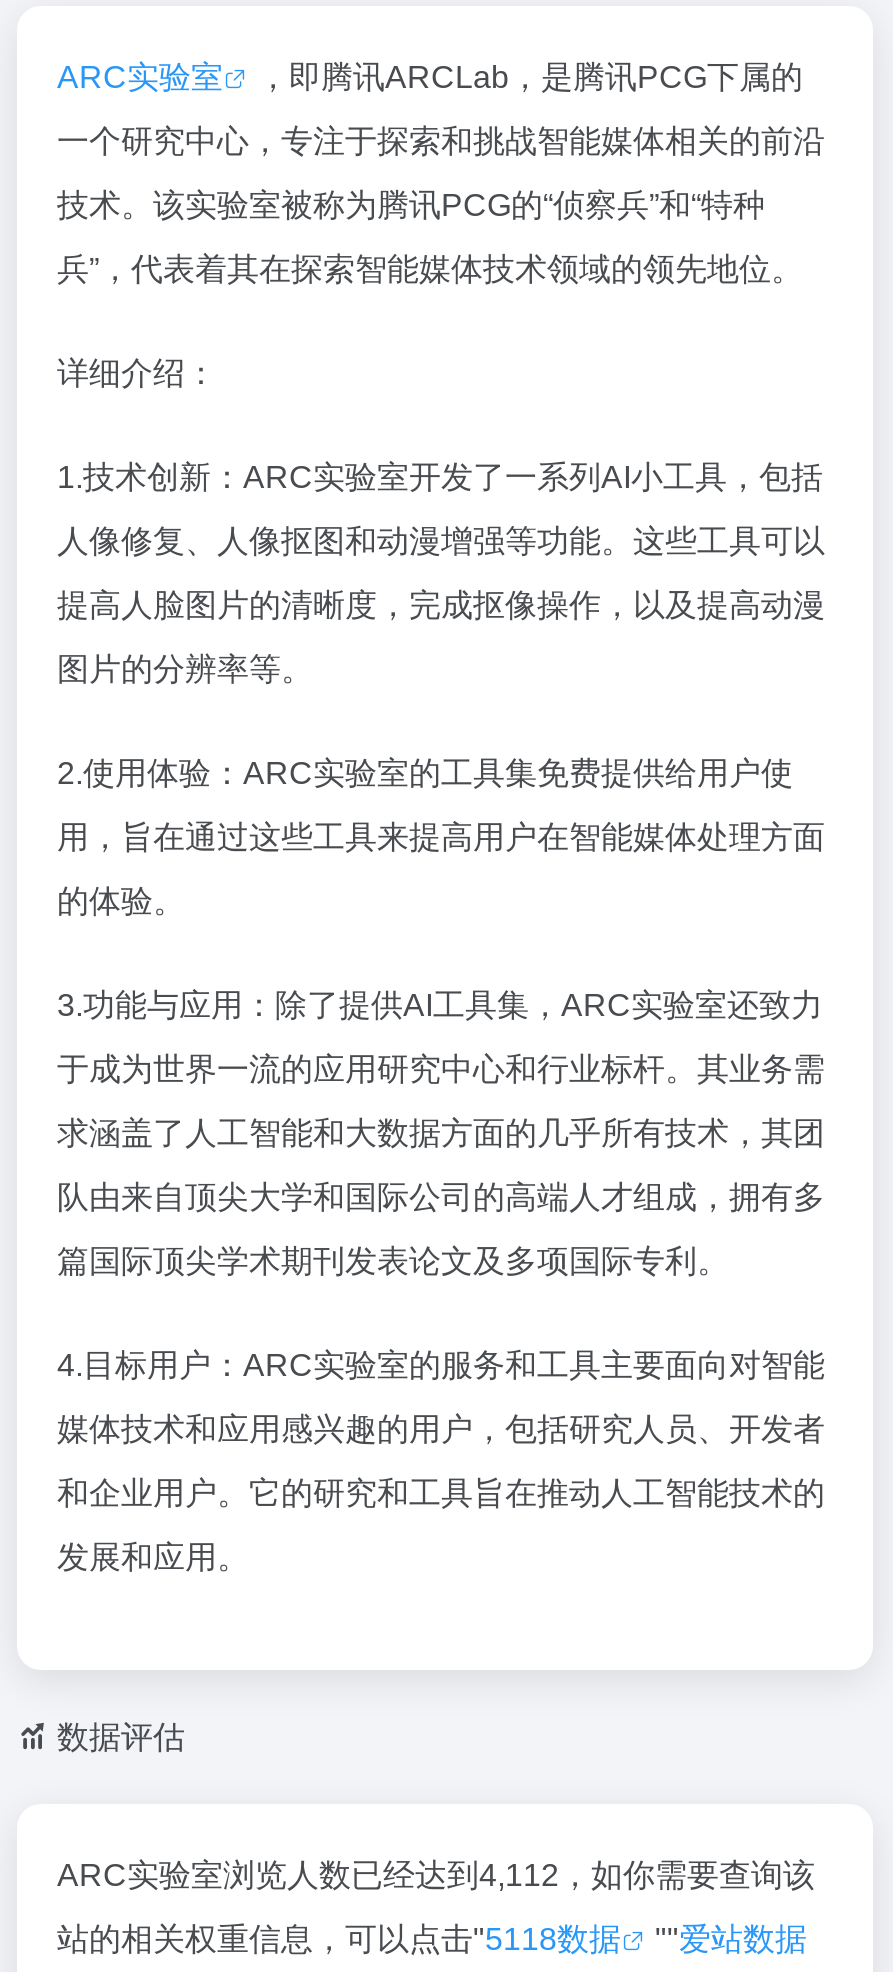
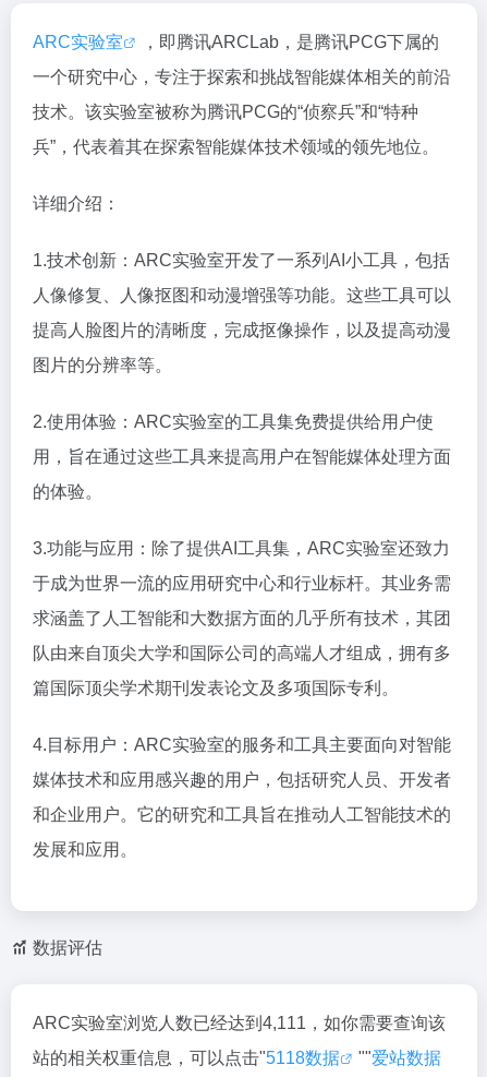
- ARC实验室浏览人数已经达到4,112，如你需要查询该
+ ARC实验室浏览人数已经达到4,111，如你需要查询该
